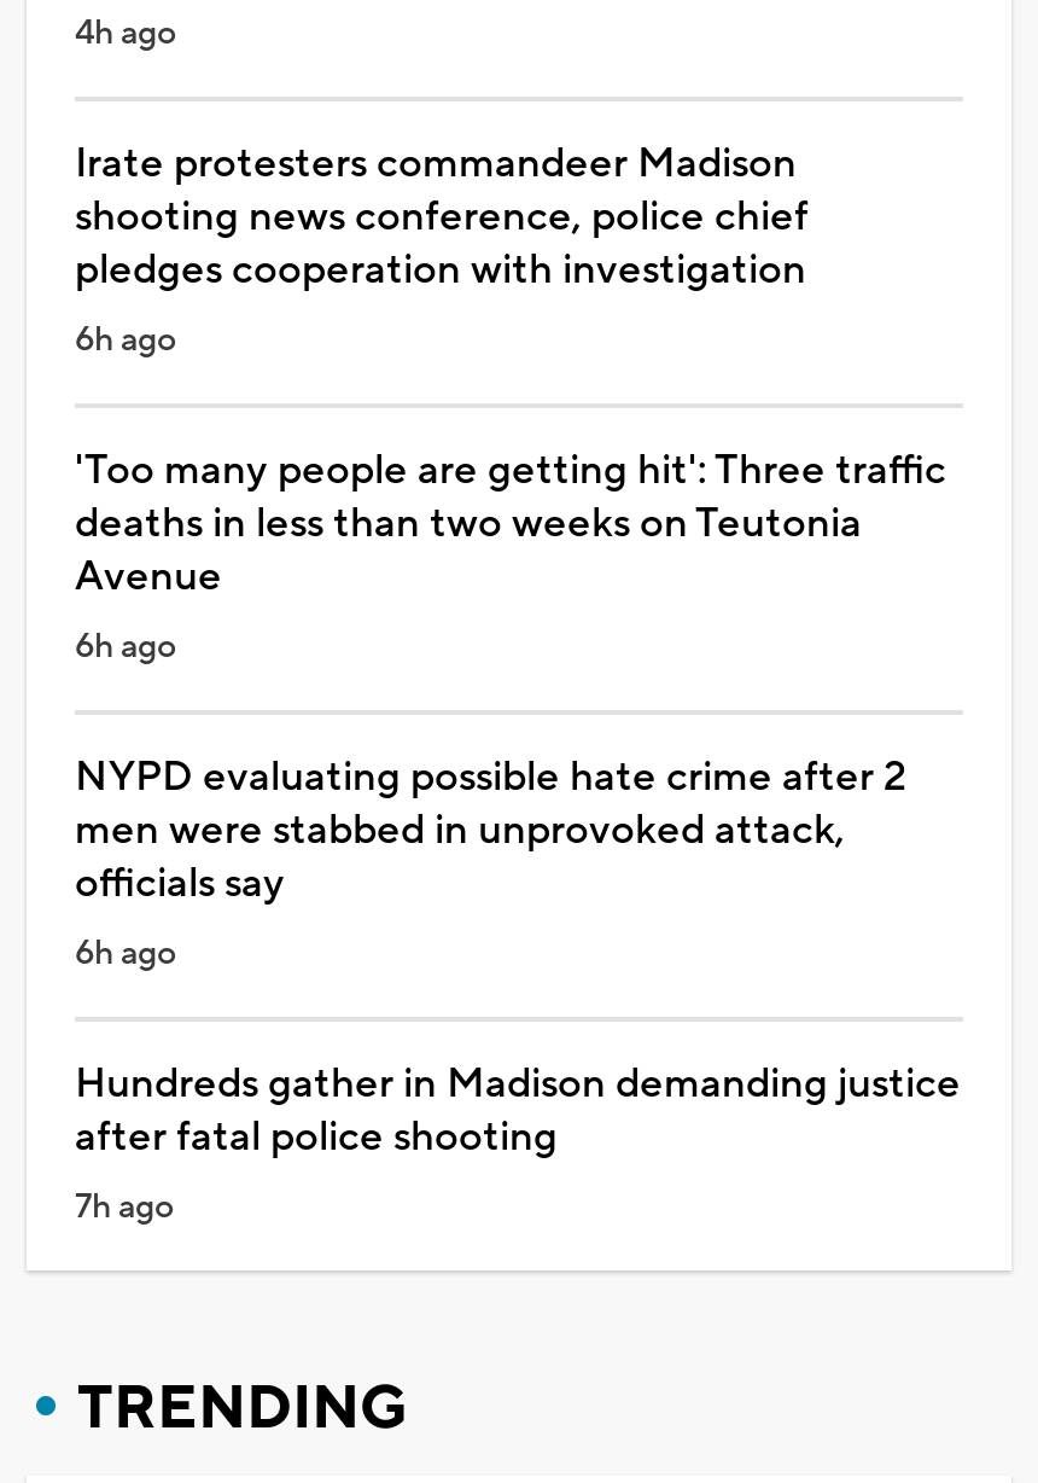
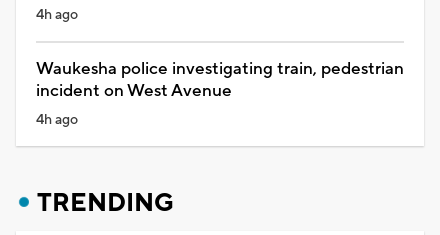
- Irate protesters commandeer Madison
- shooting news conference, police chief
- pledges cooperation with investigation
- 6h ago
- 'Too many people are getting hit': Three traffic
- deaths in less than two weeks on Teutonia
- Avenue
- 6h ago
- NYPD evaluating possible hate crime after 2
- men were stabbed in unprovoked attack,
- officials say
- 6h ago
- Hundreds gather in Madison demanding justice
- after fatal police shooting
- 7h ago
+ Waukesha police investigating train, pedestrian
+ incident on West Avenue
+ 4h ago
